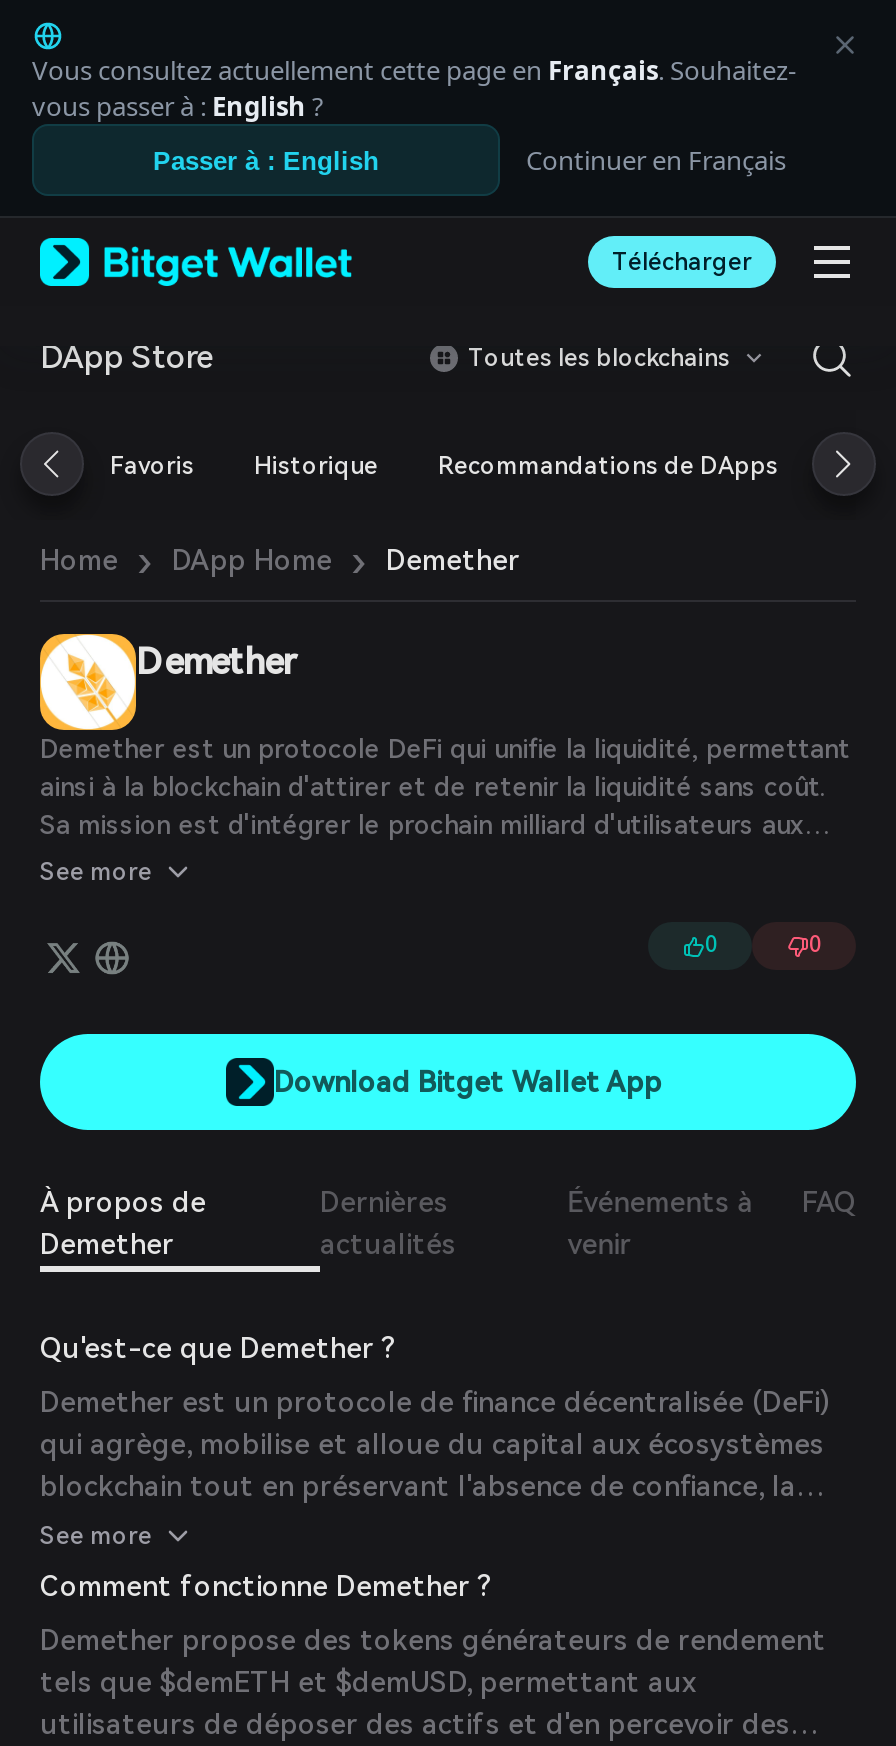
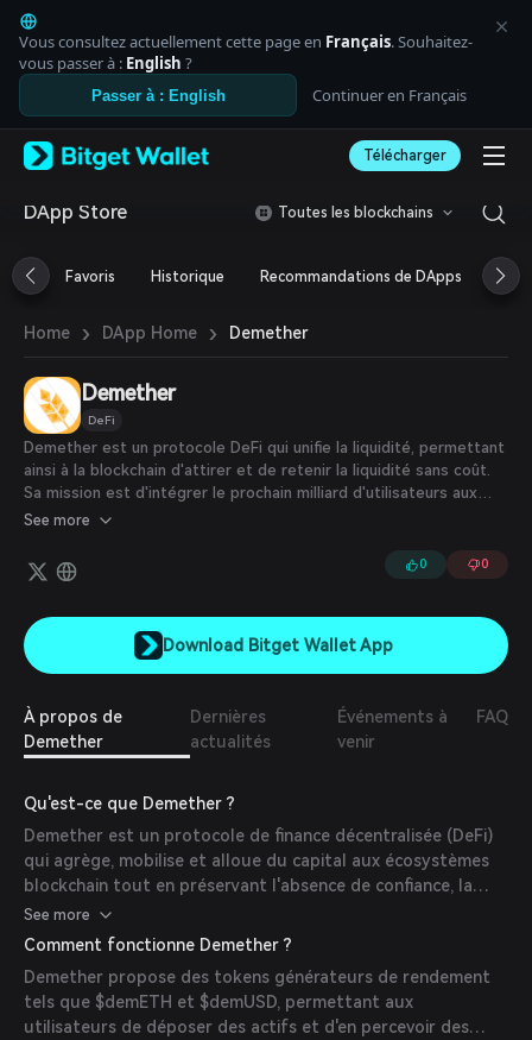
+ DeFi
